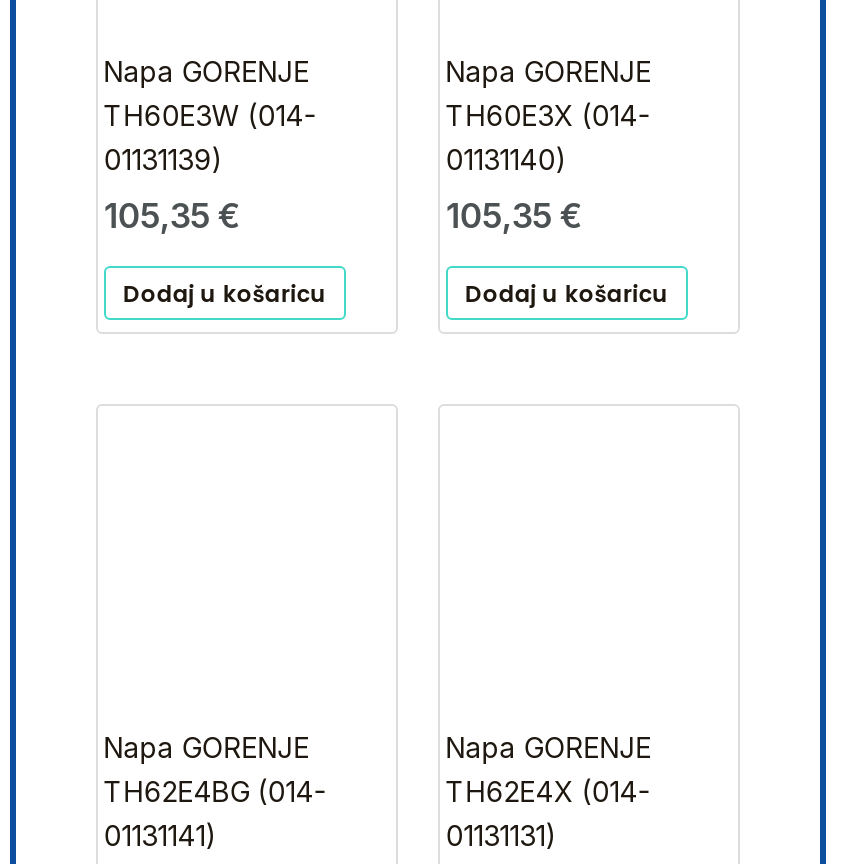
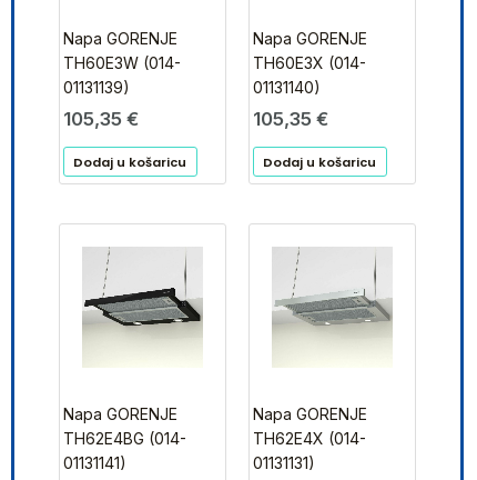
+ [image]

+ [image]
